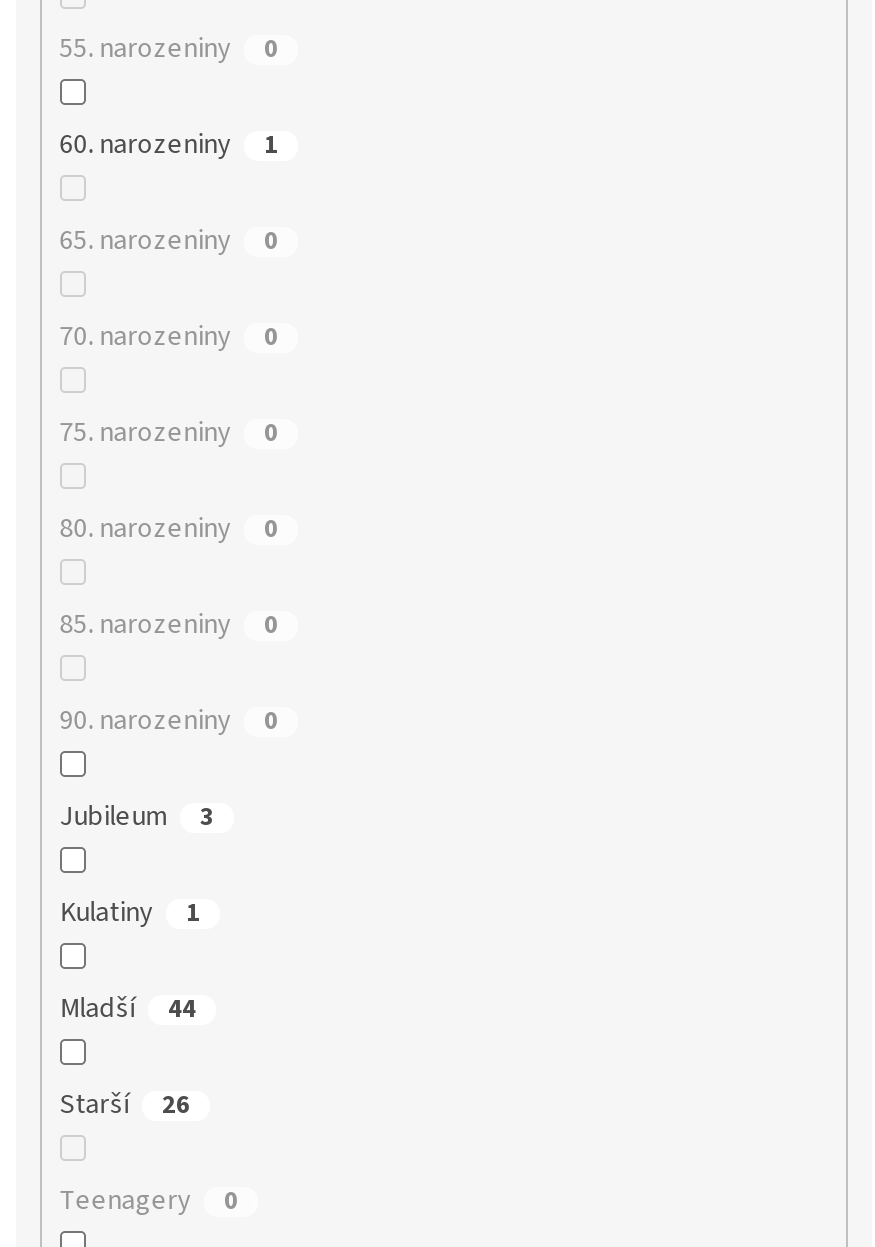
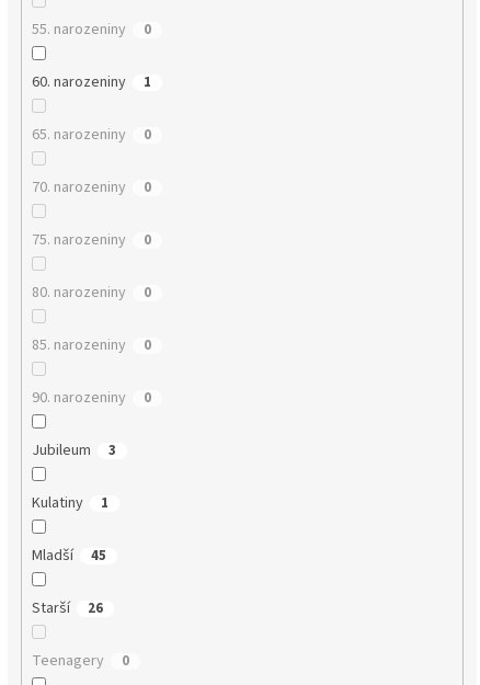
- Mladší 44
+ Mladší 45
